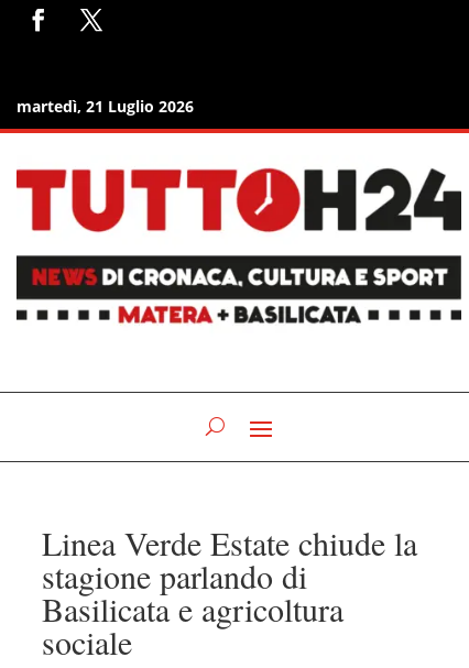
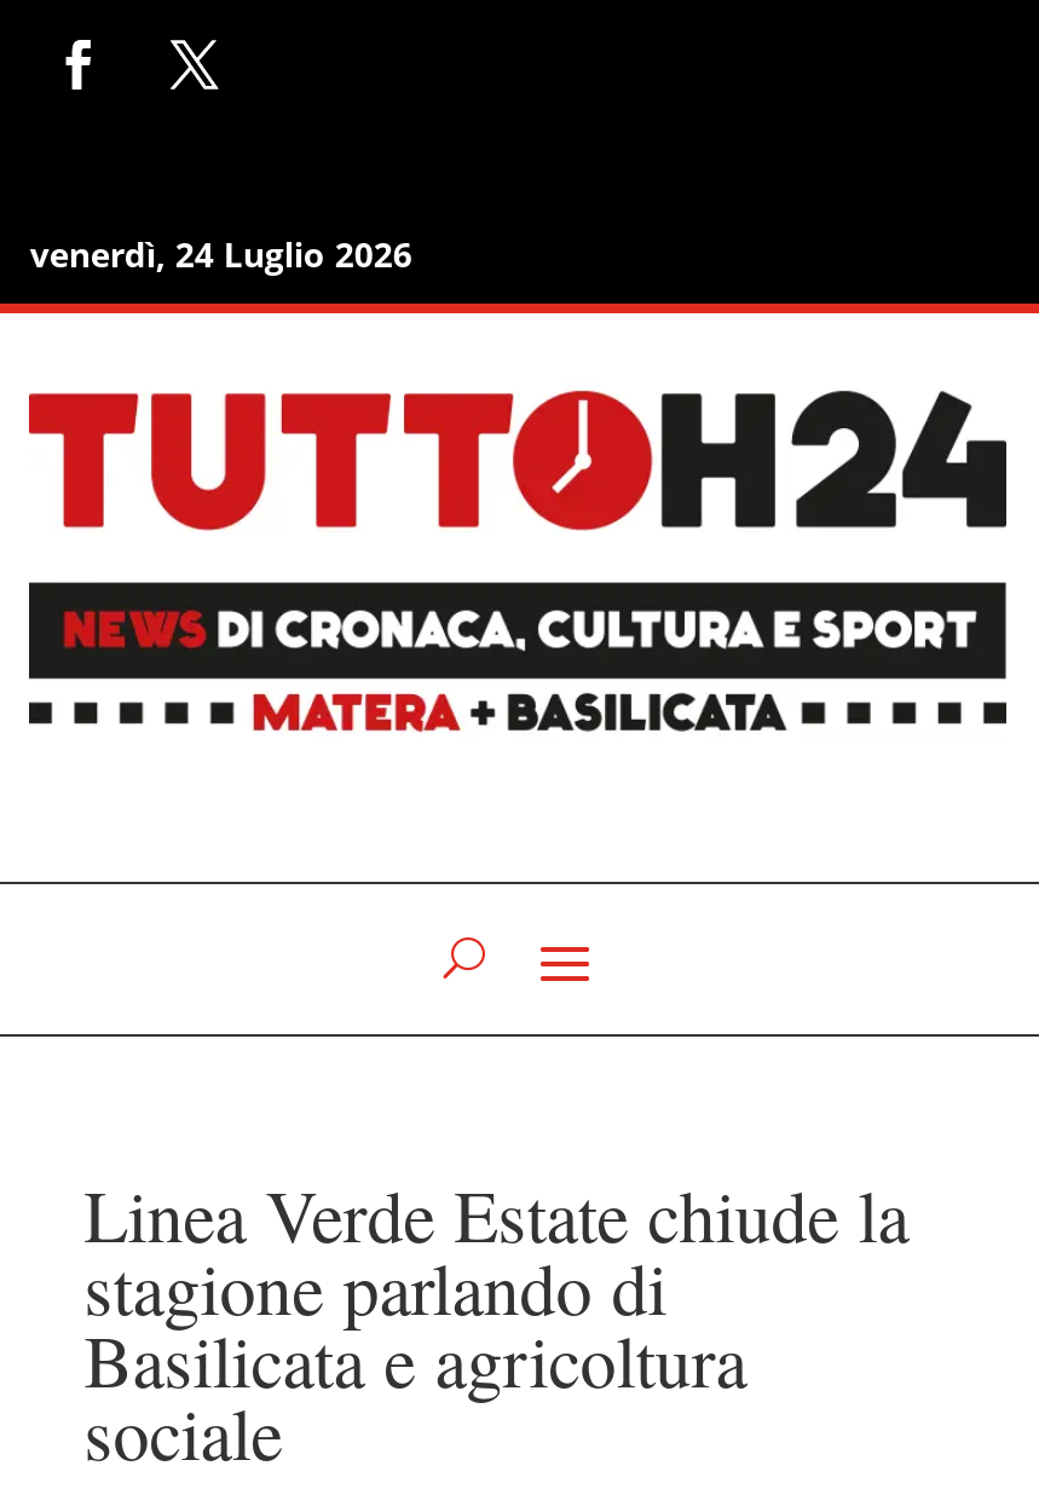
- martedì, 21 Luglio 2026
+ venerdì, 24 Luglio 2026
